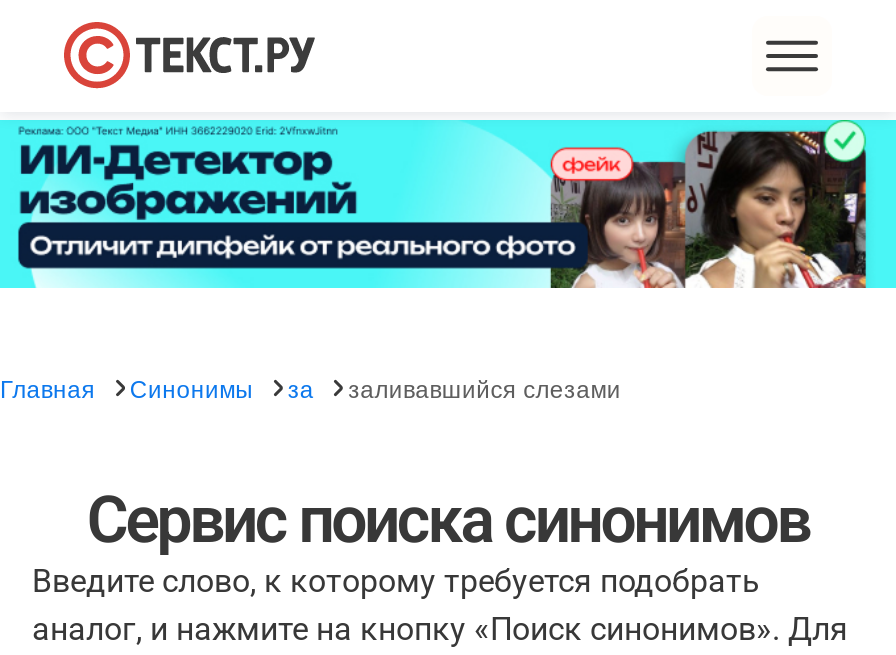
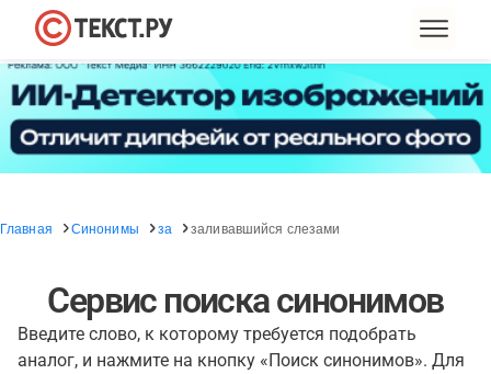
- [image]
+ [image]
